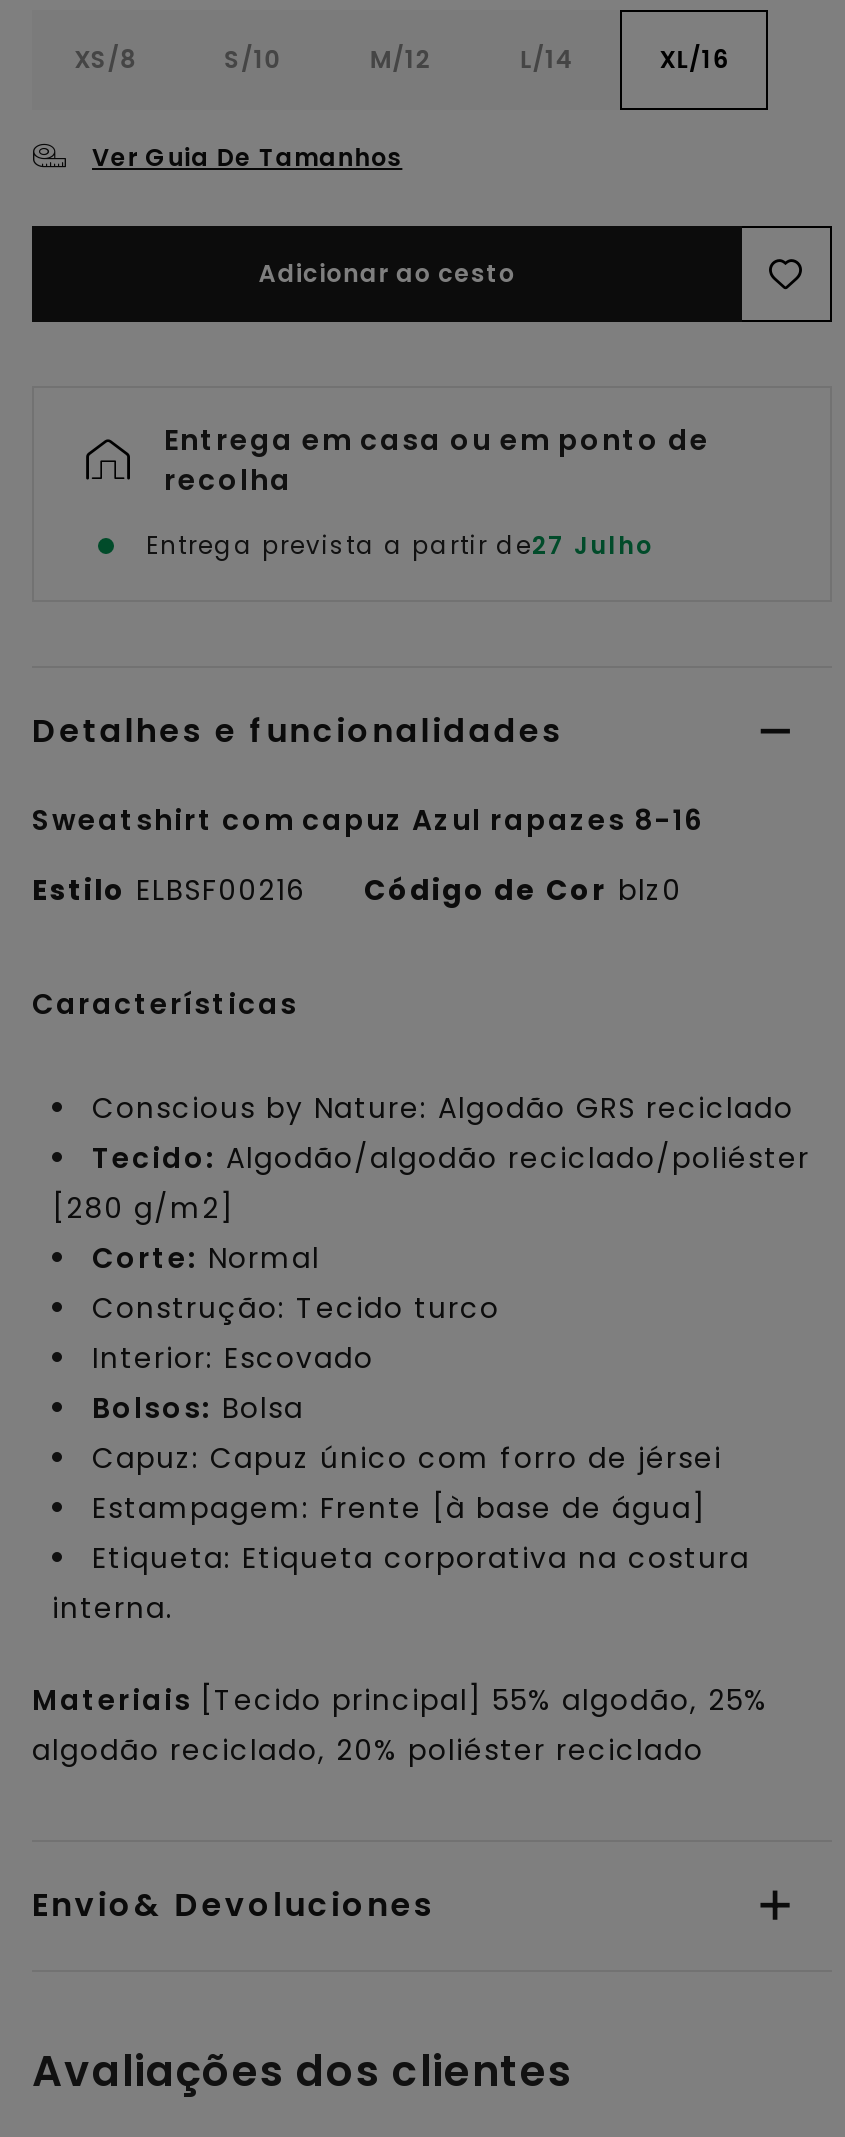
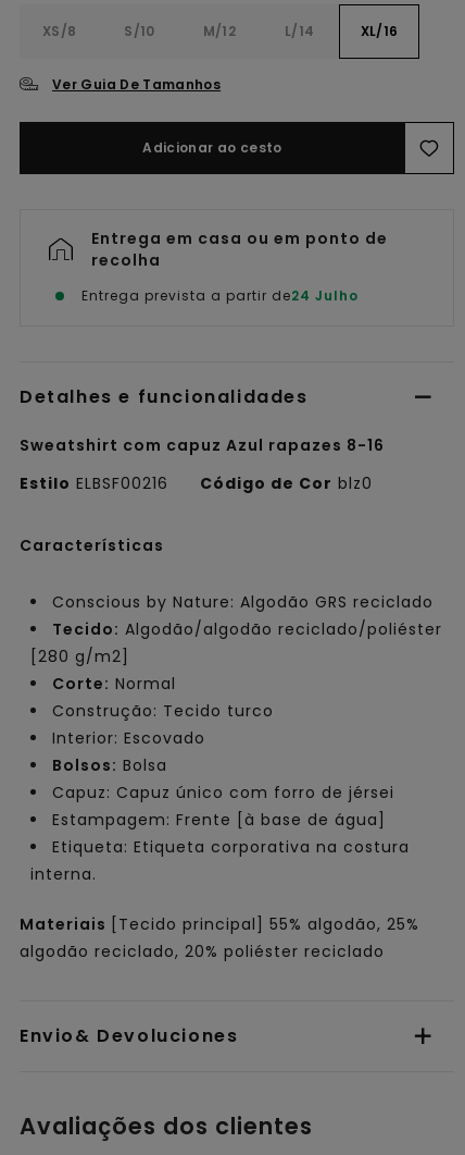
- Entrega prevista a partir de27 Julho
+ Entrega prevista a partir de24 Julho
